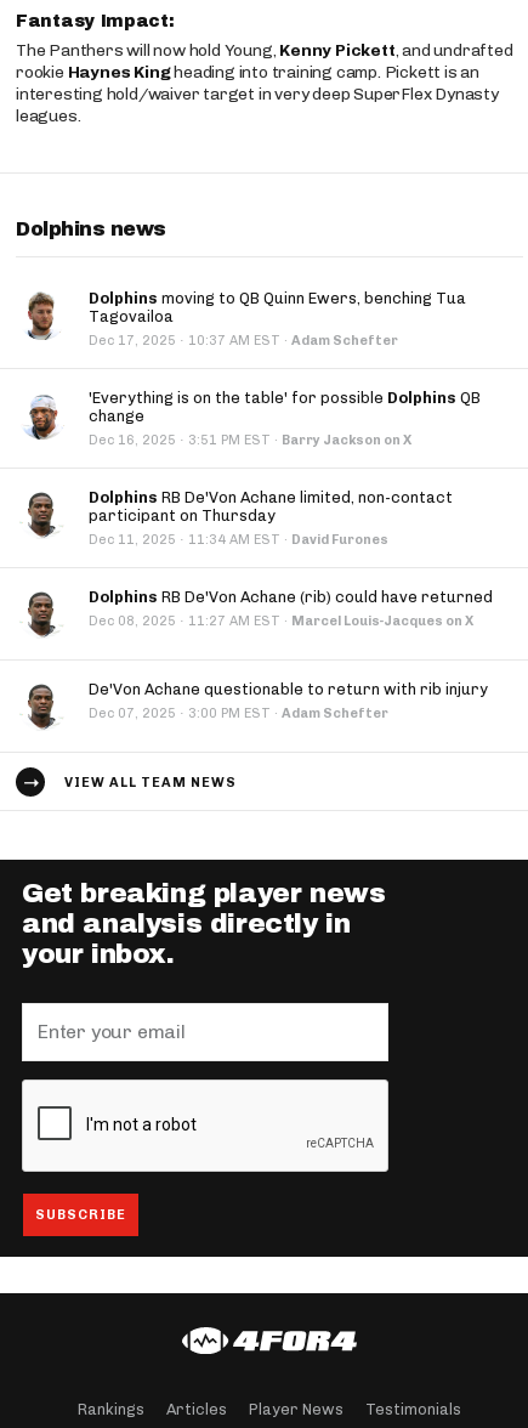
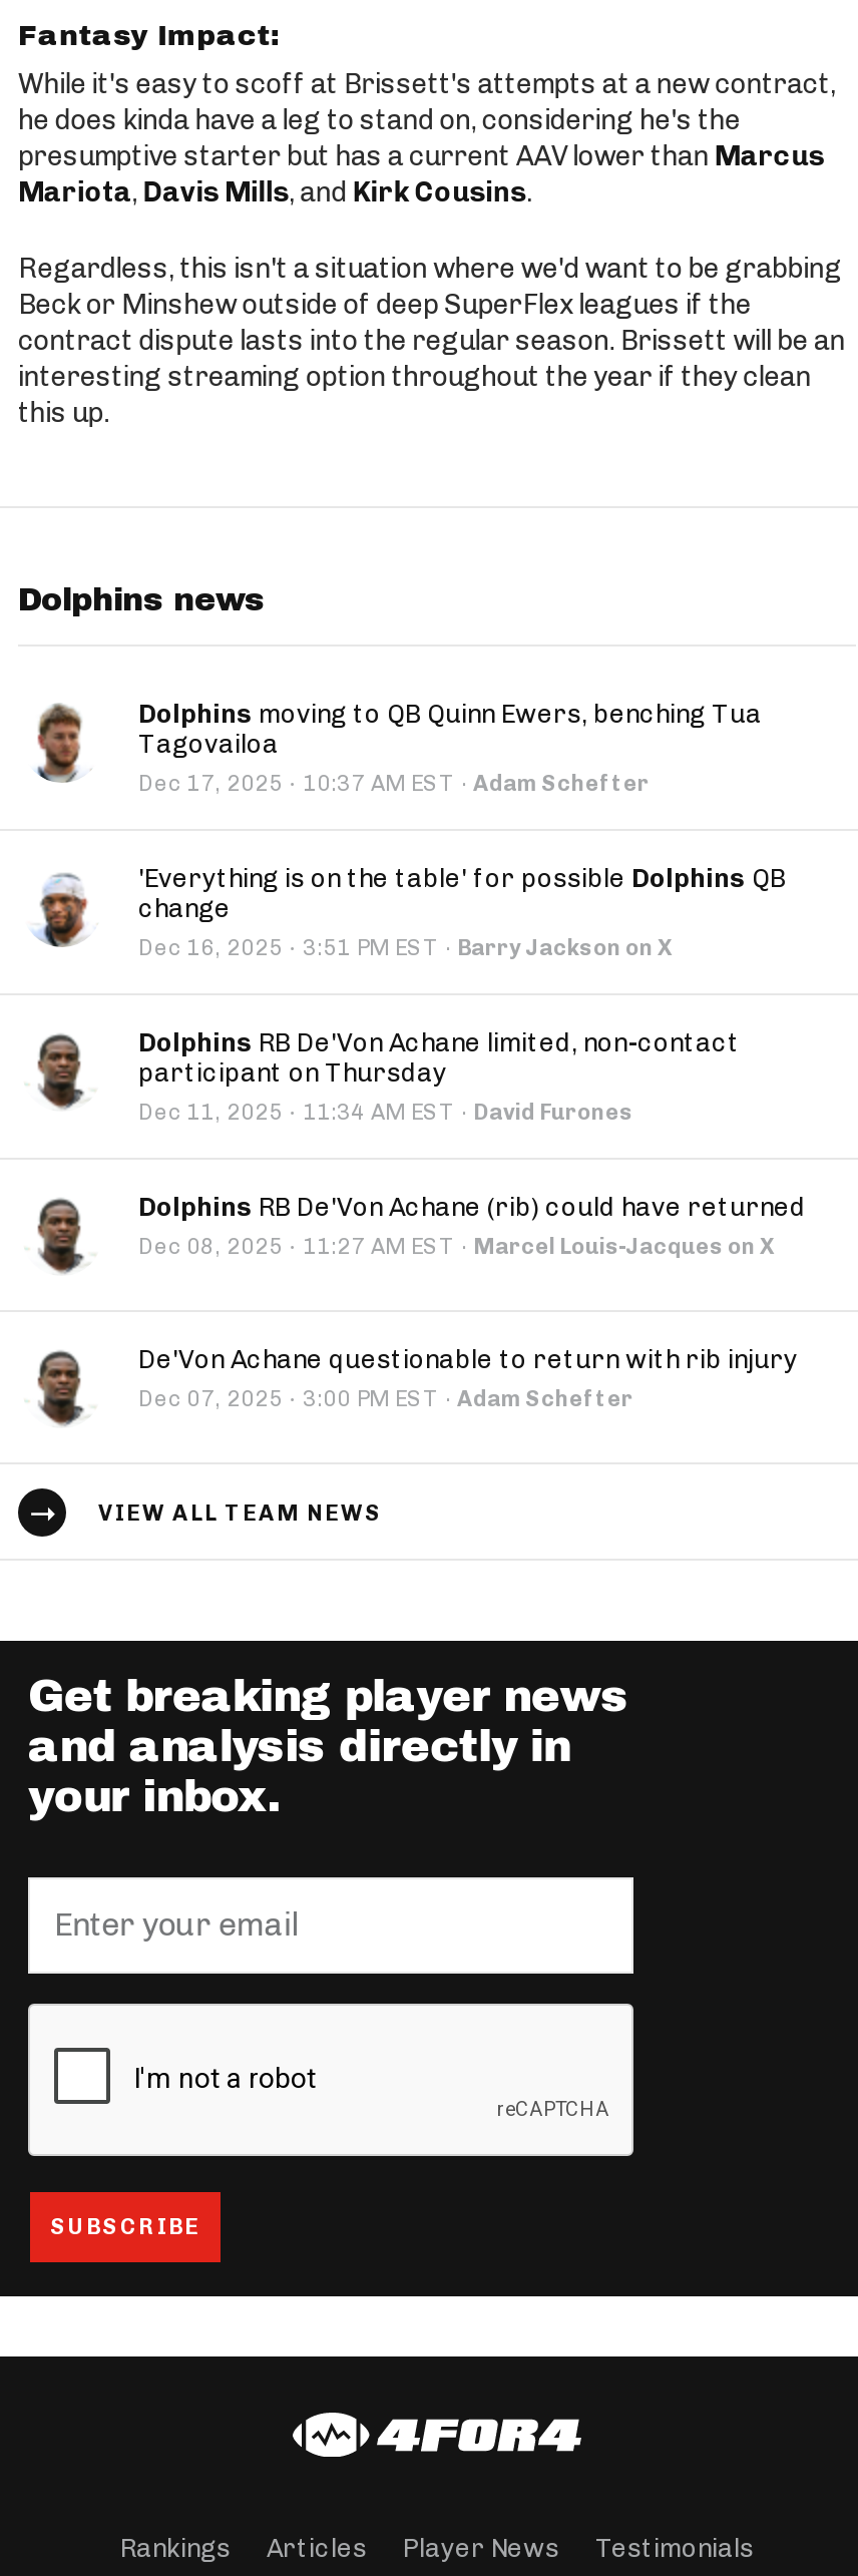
- The Panthers will now hold Young, Kenny Pickett, and undrafted
- rookie Haynes King heading into training camp. Pickett is an
- interesting hold/waiver target in very deep SuperFlex Dynasty
- leagues.
+ While it's easy to scoff at Brissett's attempts at a new contract,
+ he does kinda have a leg to stand on, considering he's the
+ presumptive starter but has a current AAV lower than Marcus
+ Mariota, Davis Mills, and Kirk Cousins.
+ Regardless, this isn't a situation where we'd want to be grabbing
+ Beck or Minshew outside of deep SuperFlex leagues if the
+ contract dispute lasts into the regular season. Brissett will be an
+ interesting streaming option throughout the year if they clean
+ this up.
